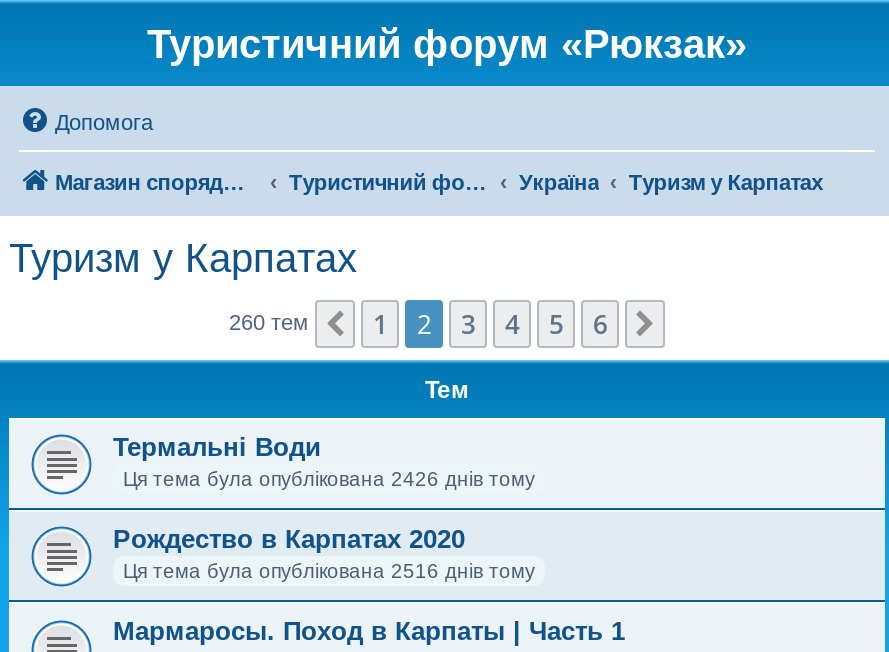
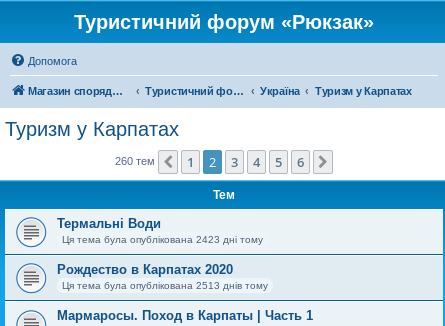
- Ця тема була опублікована 2426 днів тому
+ Ця тема була опублікована 2423 дні тому

- Ця тема була опублікована 2516 днів тому
+ Ця тема була опублікована 2513 днів тому
